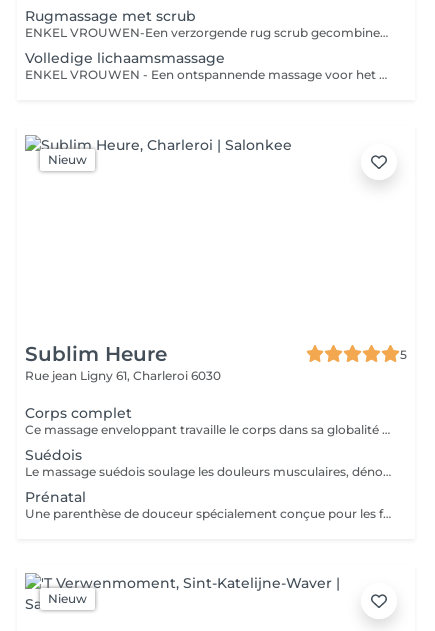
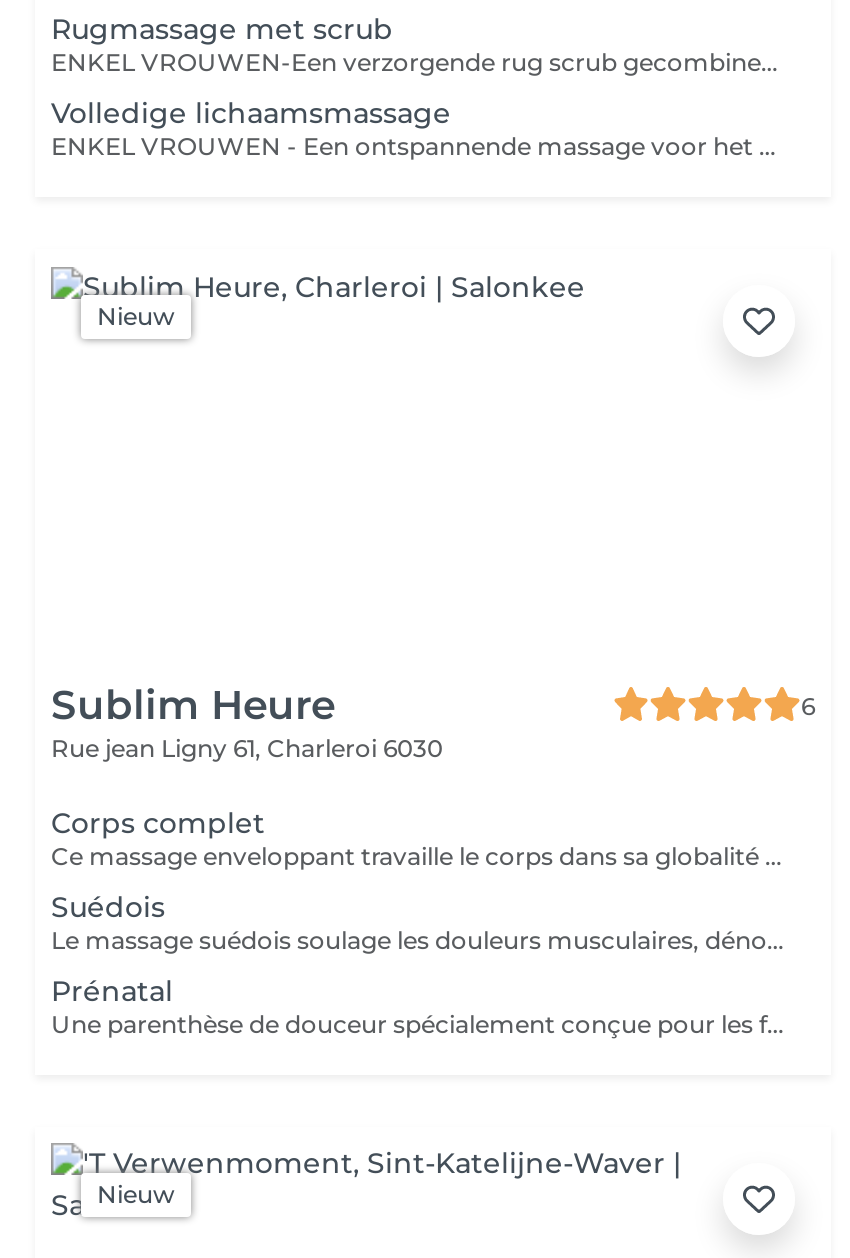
- 5
+ 6
